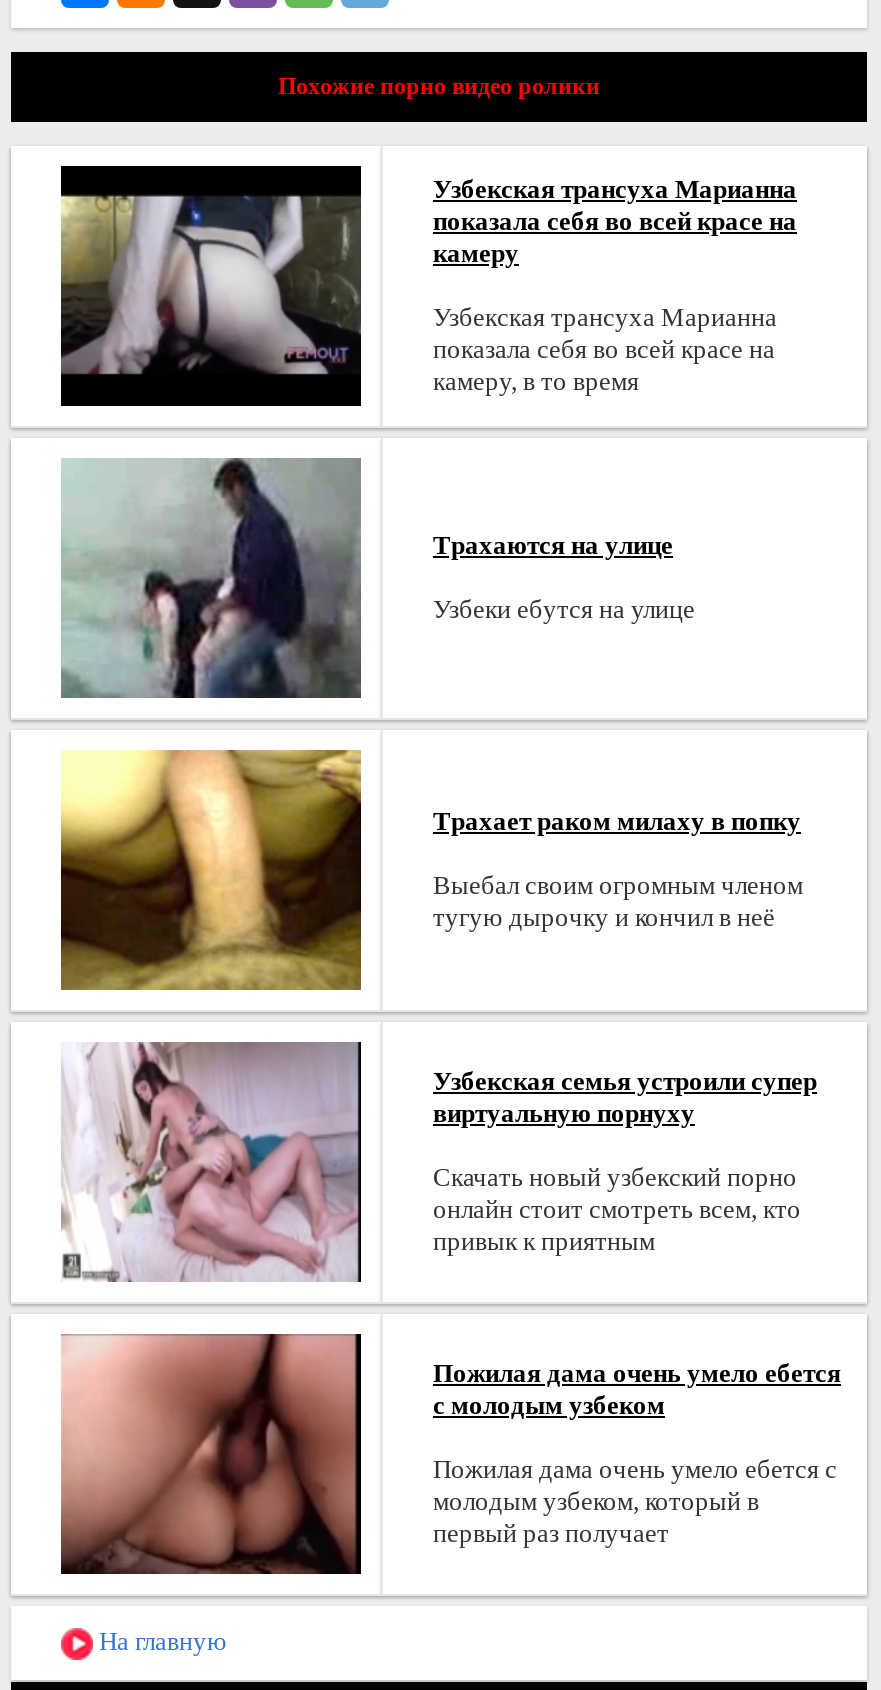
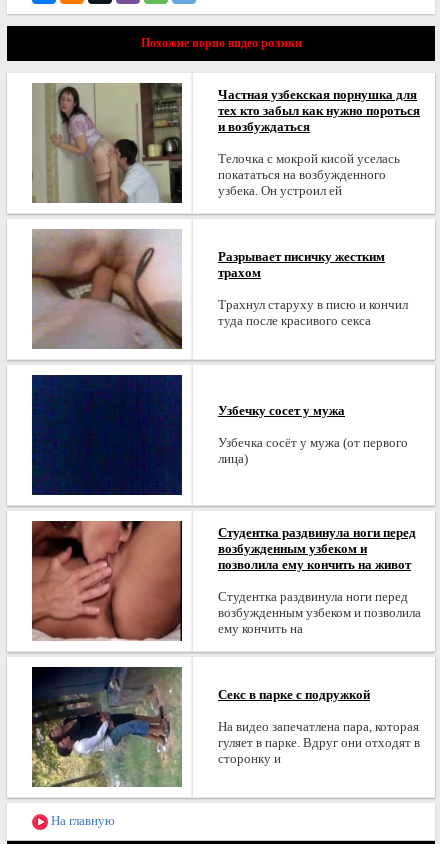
- [image]
- Узбекская трансуха Марианна
- показала себя во всей красе на
- камеру
+ [image]
+ Частная узбекская порнушка для
+ тех кто забыл как нужно пороться
+ и возбуждаться

- Узбекская трансуха Марианна
- показала себя во всей красе на
- камеру, в то время
+ Телочка с мокрой кисой уселась
+ покататься на возбужденного
+ узбека. Он устроил ей

- [image]
- Трахаются на улице
+ [image]
+ Разрывает писичку жестким
+ трахом

- Узбеки ебутся на улице
+ Трахнул старуху в писю и кончил
+ туда после красивого секса

- [image]
- Трахает раком милаху в попку
+ [image]
+ Узбечку сосет у мужа

- Выебал своим огромным членом
- тугую дырочку и кончил в неё
+ Узбечка сосёт у мужа (от первого
+ лица)

- [image]
- Узбекская семья устроили супер
- виртуальную порнуху
+ [image]
+ Студентка раздвинула ноги перед
+ возбужденным узбеком и
+ позволила ему кончить на живот

- Скачать новый узбекский порно
- онлайн стоит смотреть всем, кто
- привык к приятным
+ Студентка раздвинула ноги перед
+ возбужденным узбеком и позволила
+ ему кончить на

- [image]
- Пожилая дама очень умело ебется
- с молодым узбеком
+ [image]
+ Секс в парке с подружкой

- Пожилая дама очень умело ебется с
- молодым узбеком, который в
- первый раз получает
+ На видео запечатлена пара, которая
+ гуляет в парке. Вдруг они отходят в
+ сторонку и
